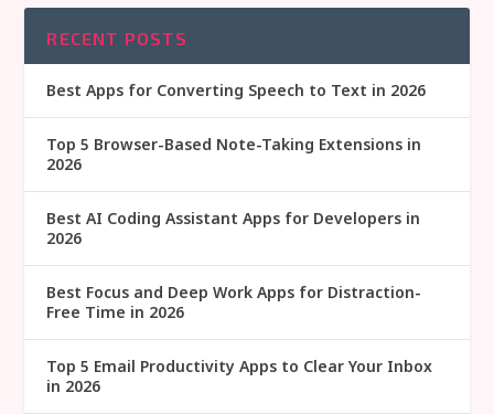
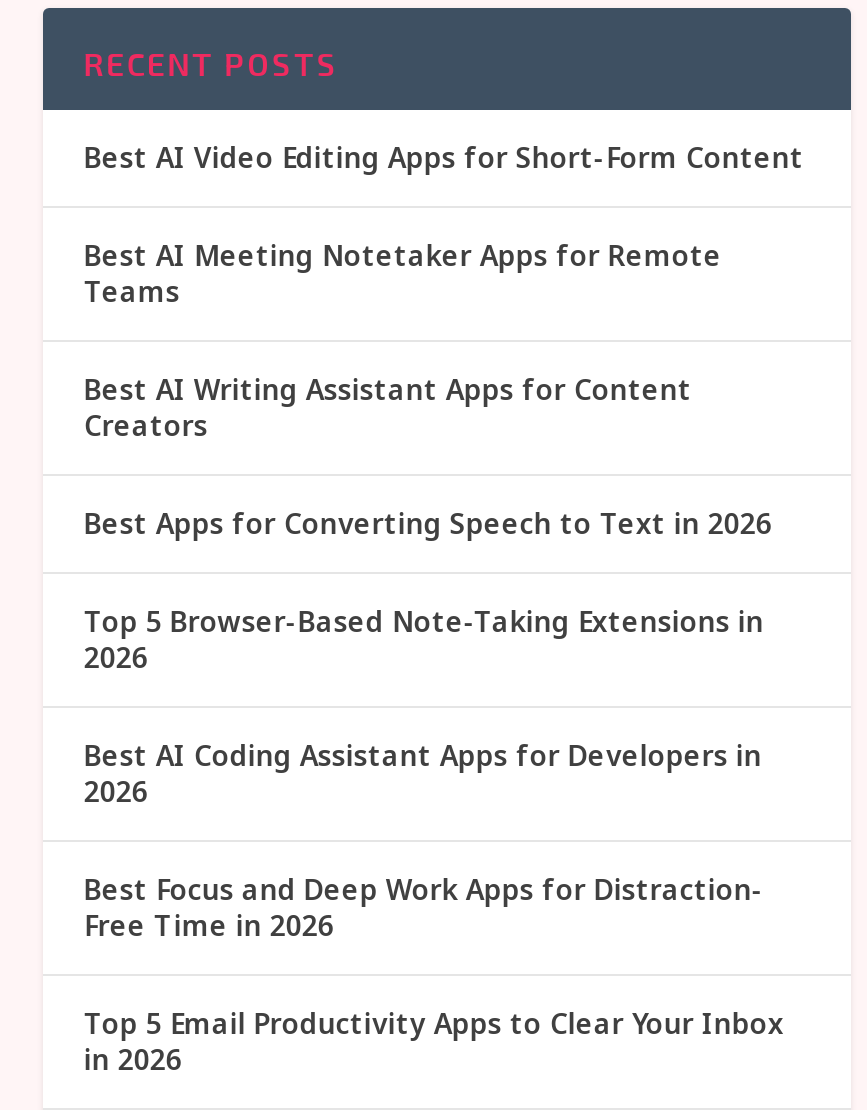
+ Best AI Video Editing Apps for Short-Form Content
+ Best AI Meeting Notetaker Apps for Remote
+ Teams
+ Best AI Writing Assistant Apps for Content
+ Creators
